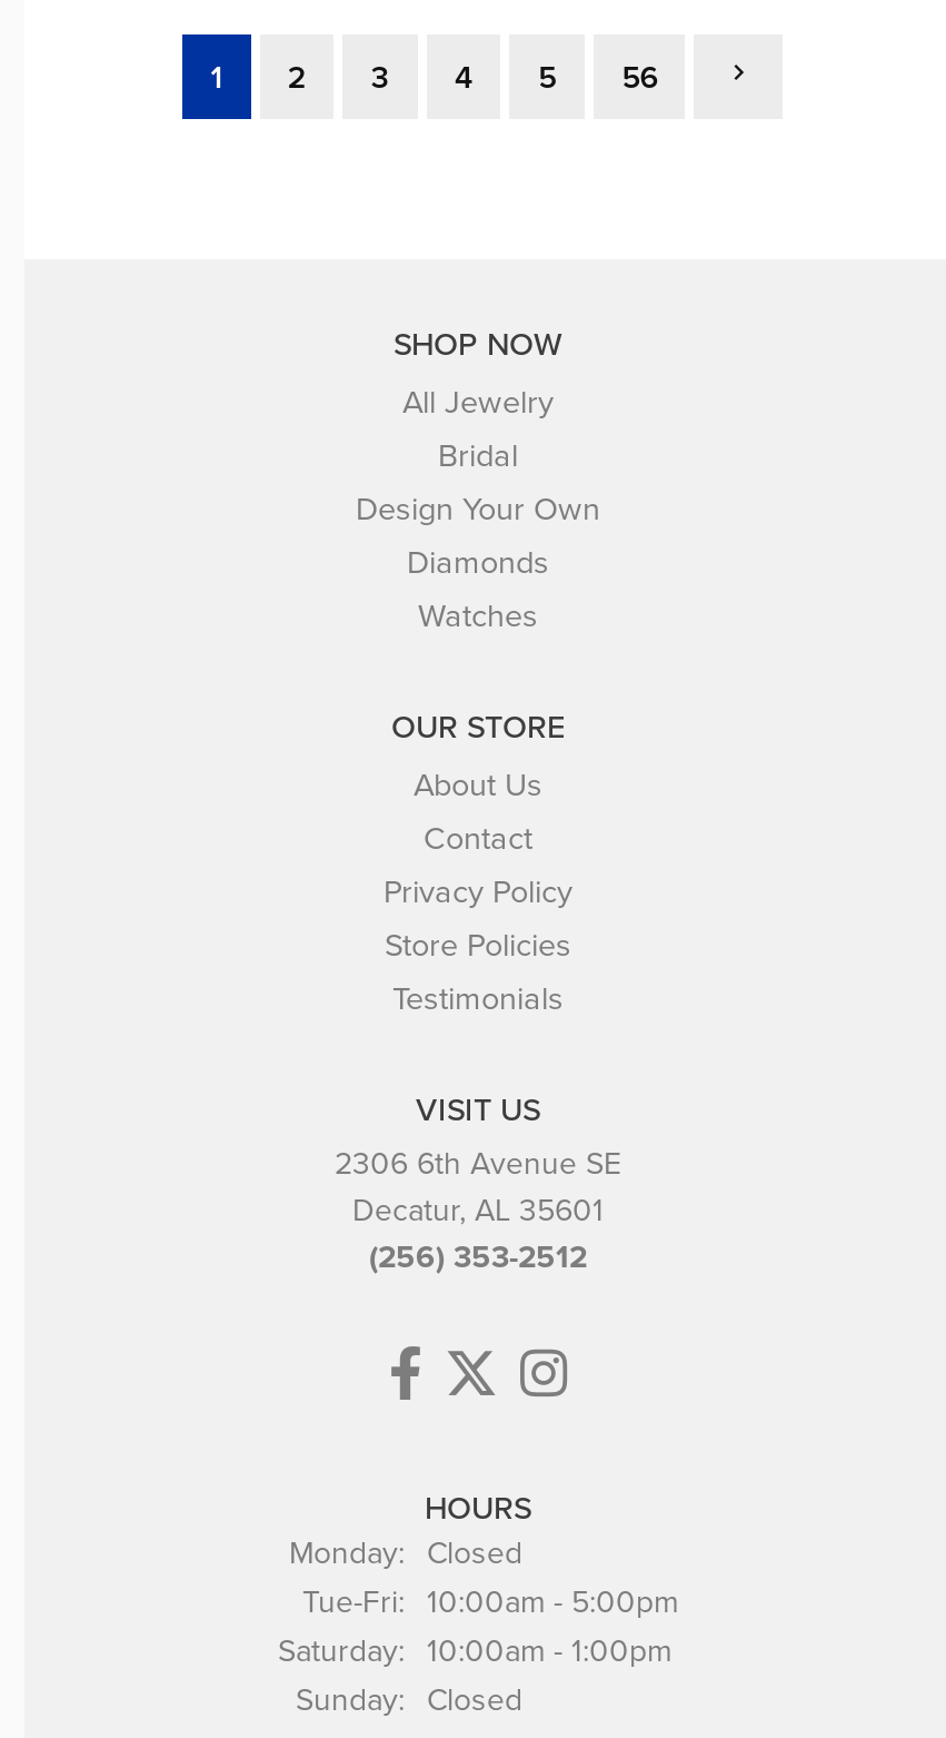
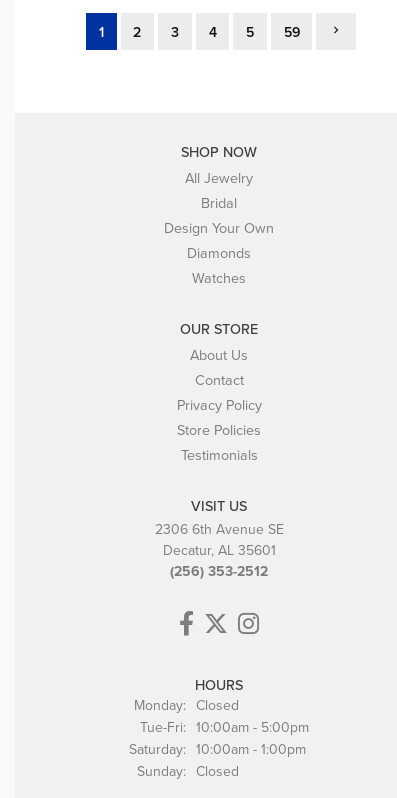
- 1 2 3 4 5 56
+ 1 2 3 4 5 59
